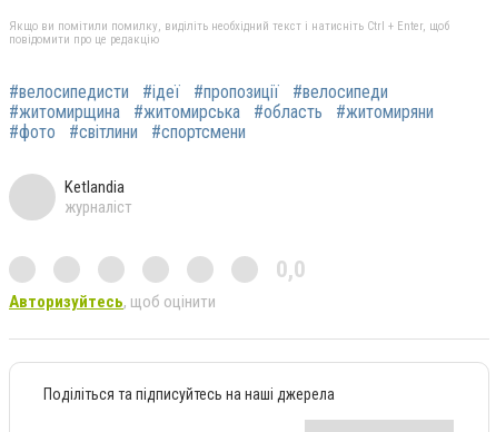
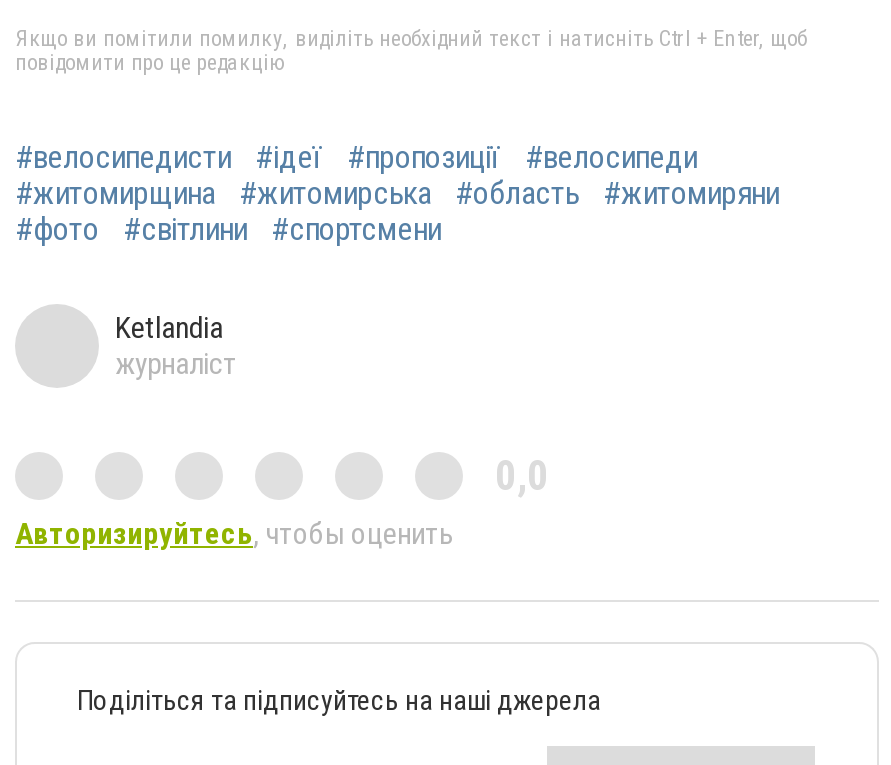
- Авторизуйтесь, щоб оцінити
+ Авторизируйтесь, чтобы оценить
